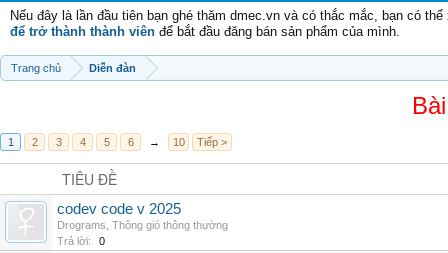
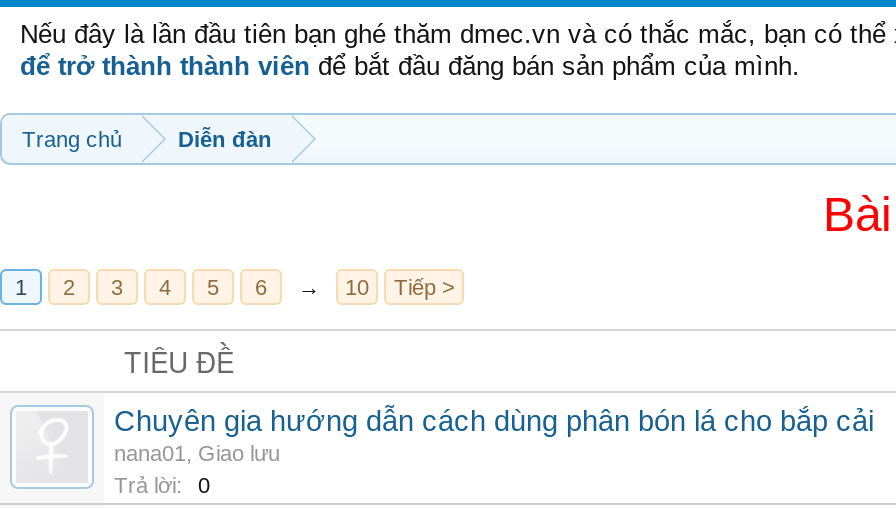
- codev code v 2025
- Drograms, Thông gió thông thường
+ Chuyên gia hướng dẫn cách dùng phân bón lá cho bắp cải
+ nana01, Giao lưu
